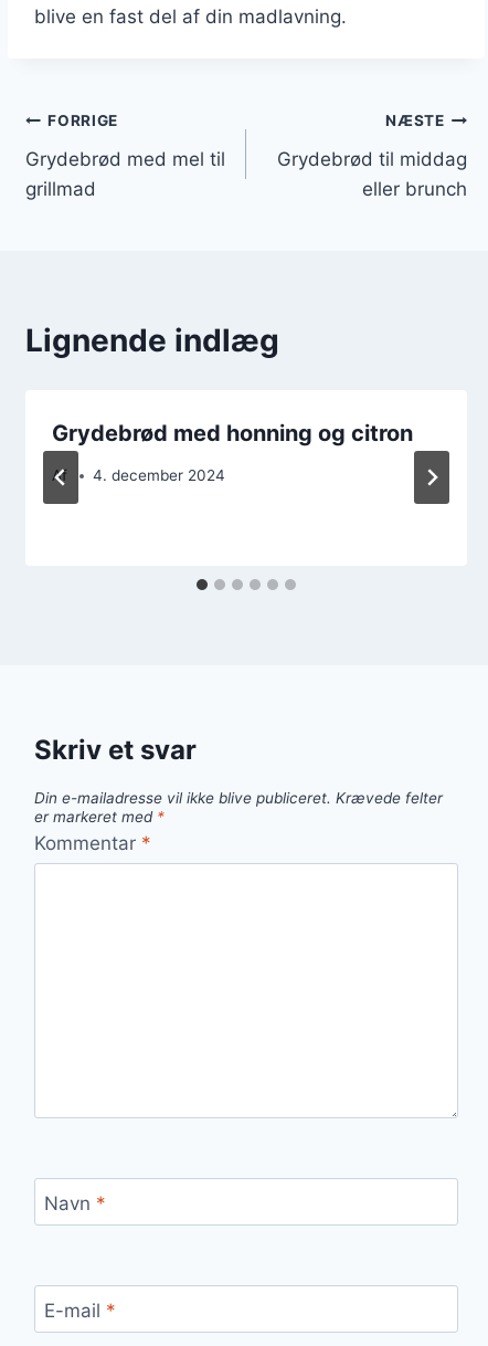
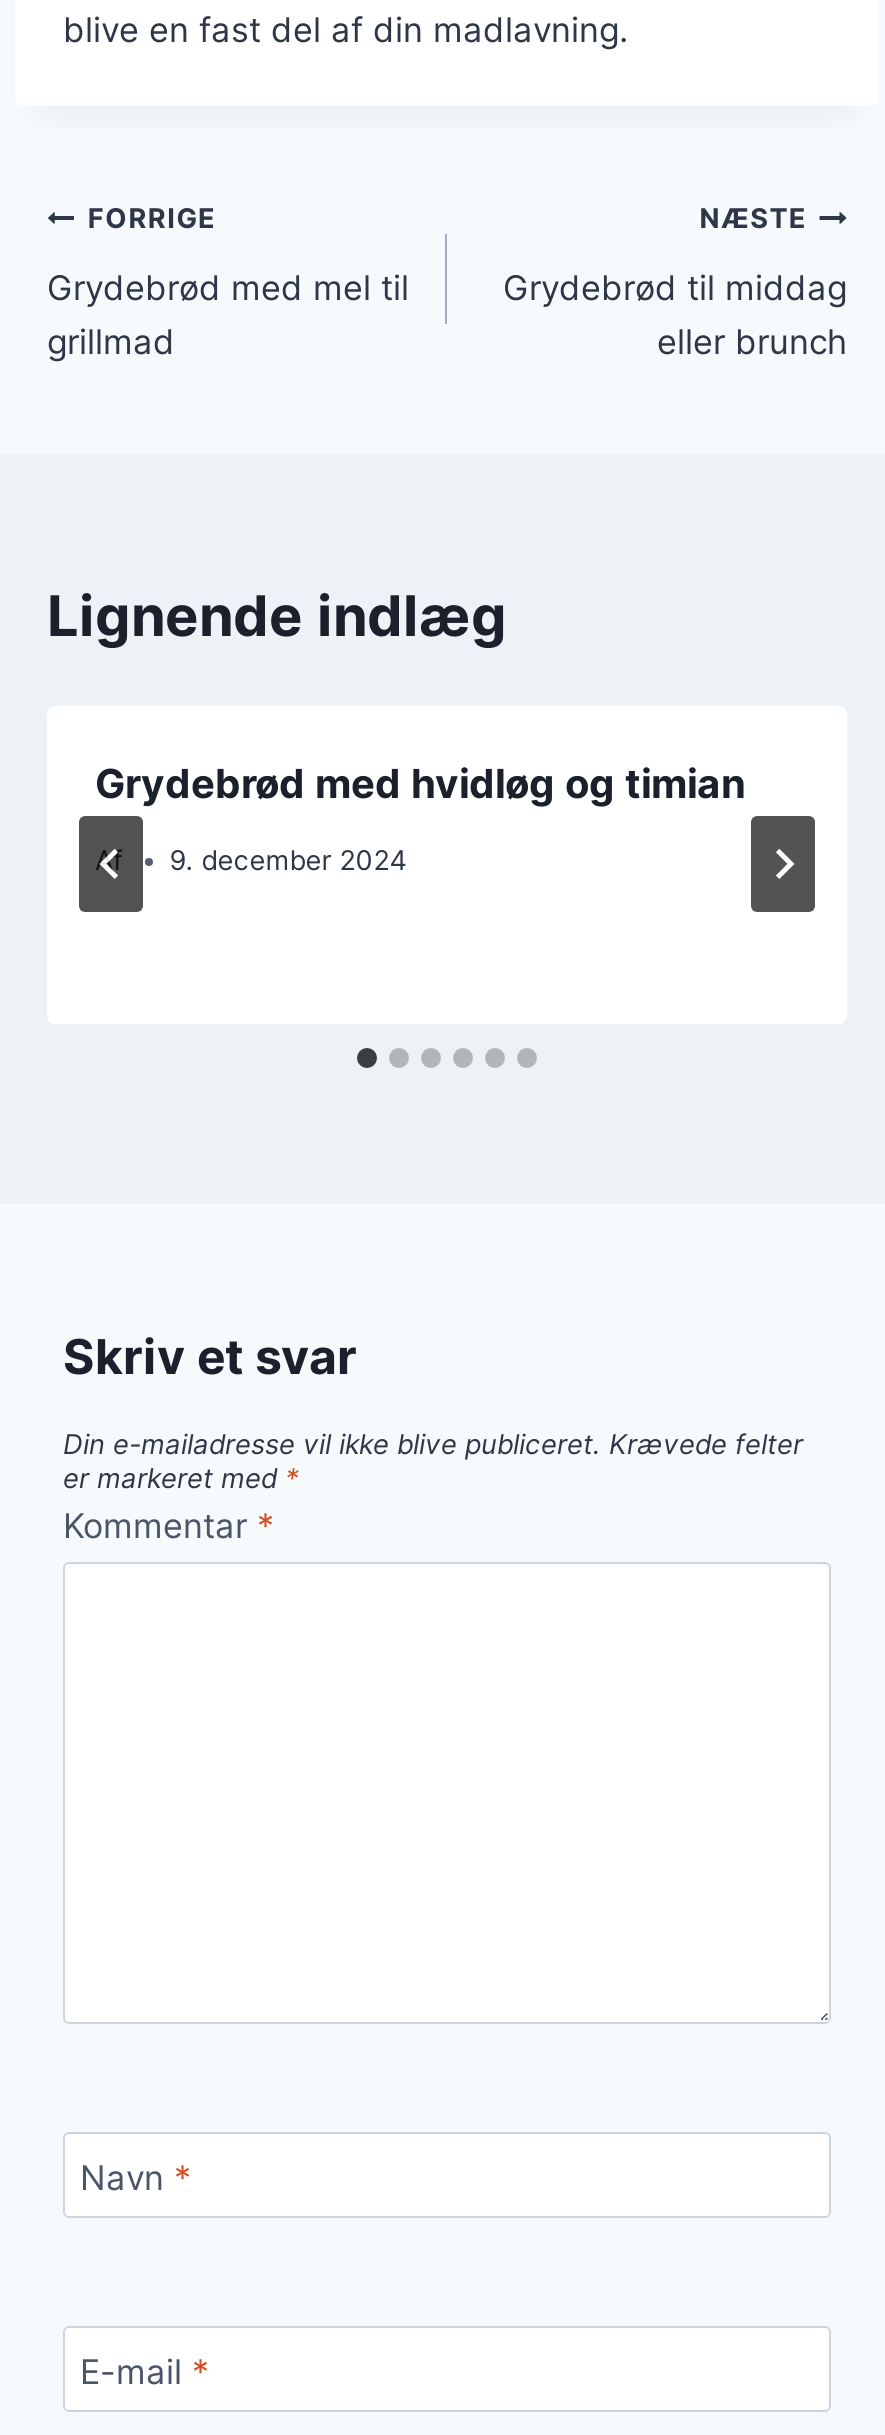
- Grydebrød med honning og citron
+ Grydebrød med hvidløg og timian

- 4. december 2024
+ 9. december 2024
